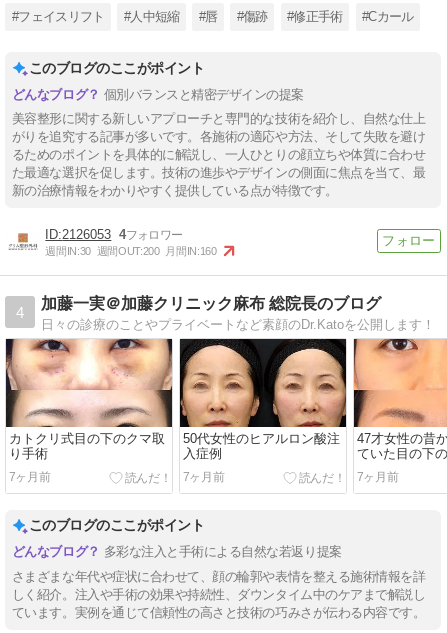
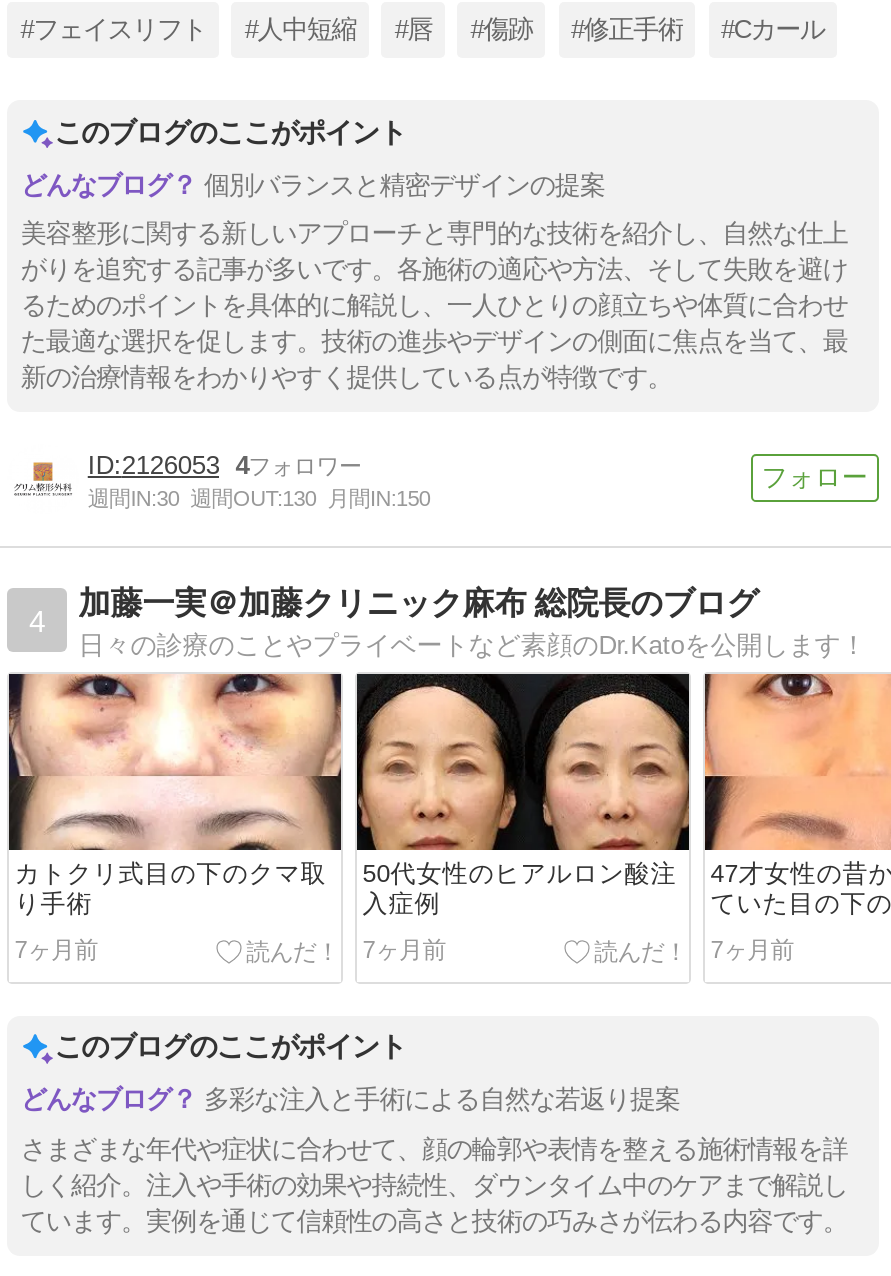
- 週間IN:30 週間OUT:200 月間IN:160
+ 週間IN:30 週間OUT:130 月間IN:150
